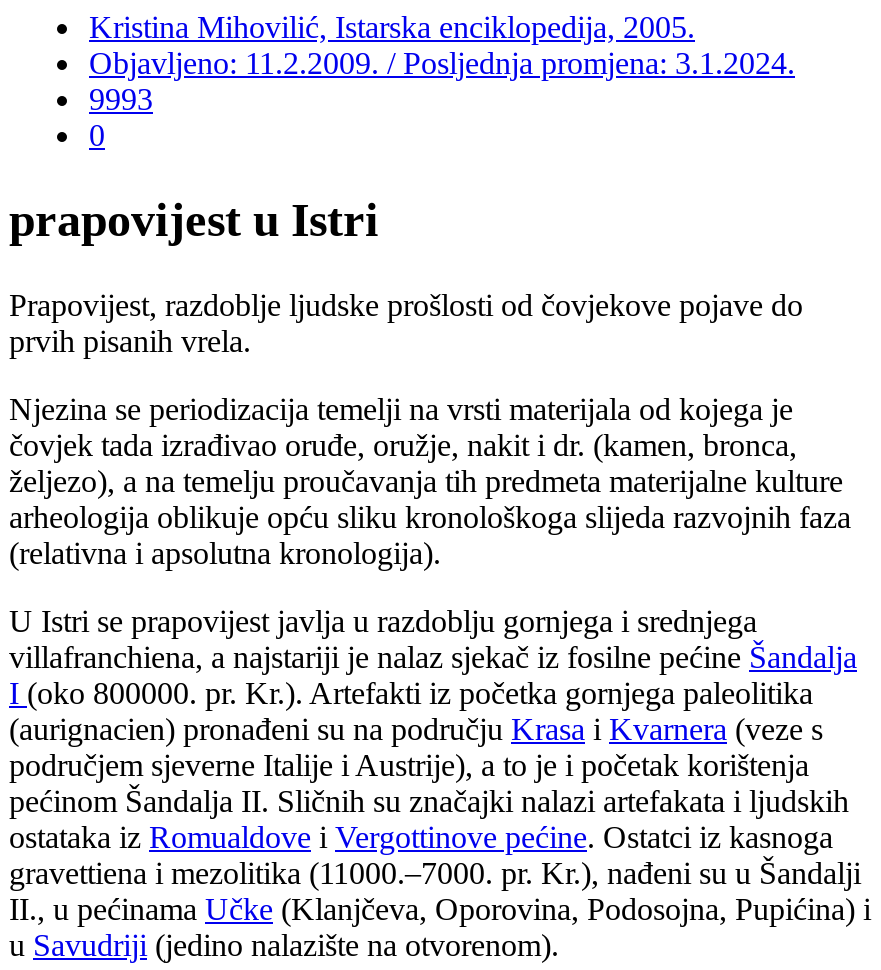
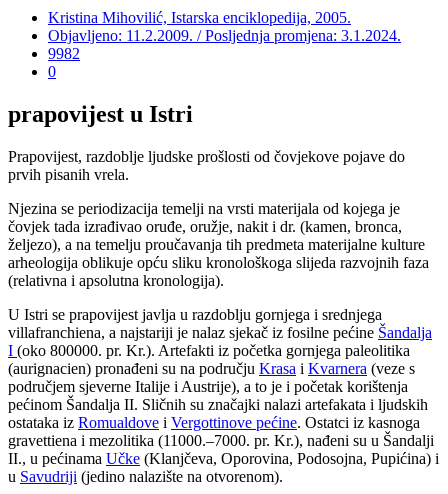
- 9993
+ 9982
